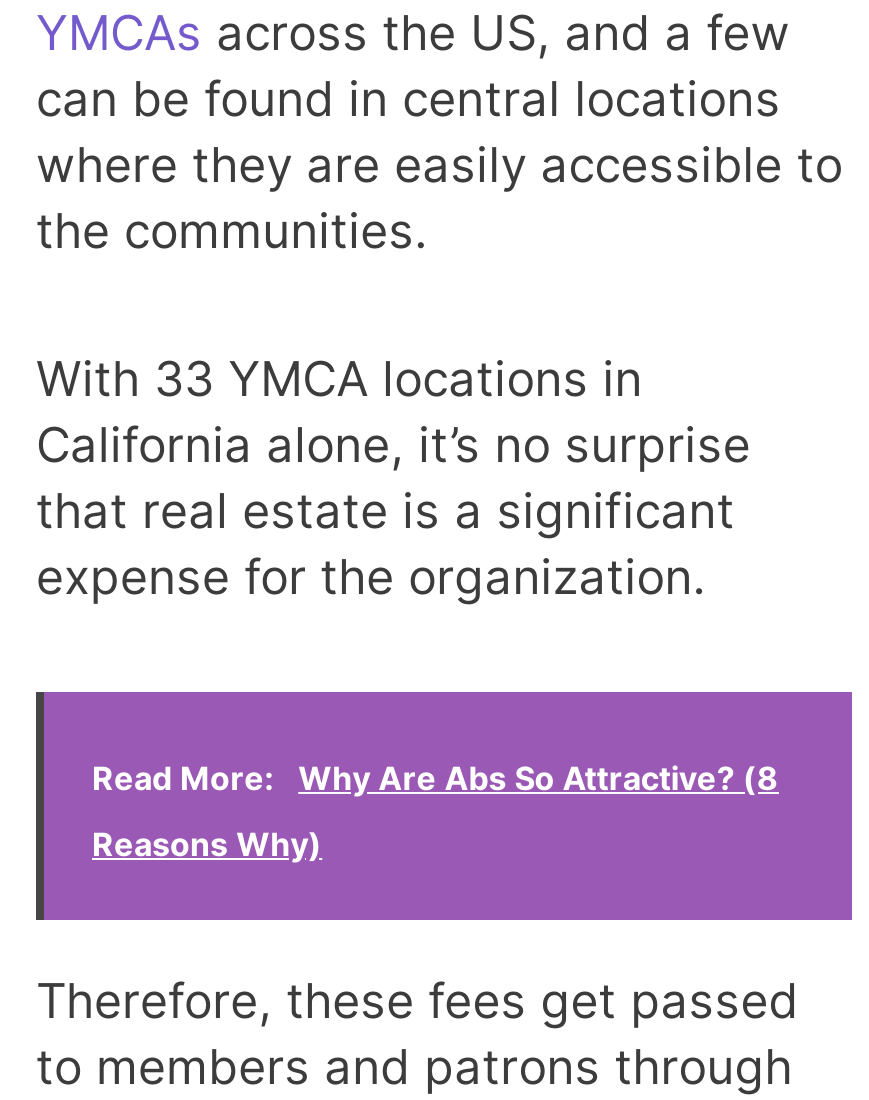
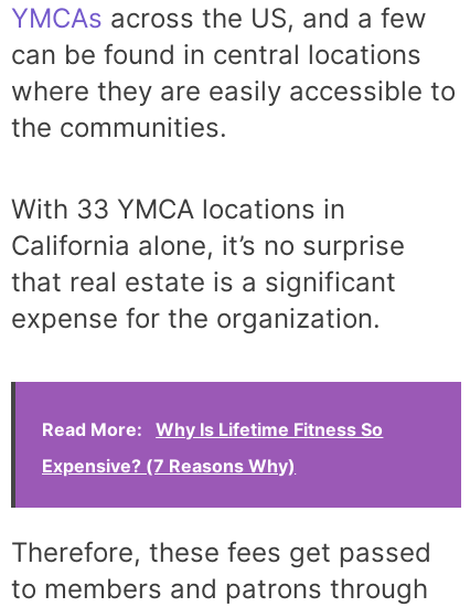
- Why Are Abs So Attractive? (8
+ Why Is Lifetime Fitness So

- Reasons Why)
+ Expensive? (7 Reasons Why)
